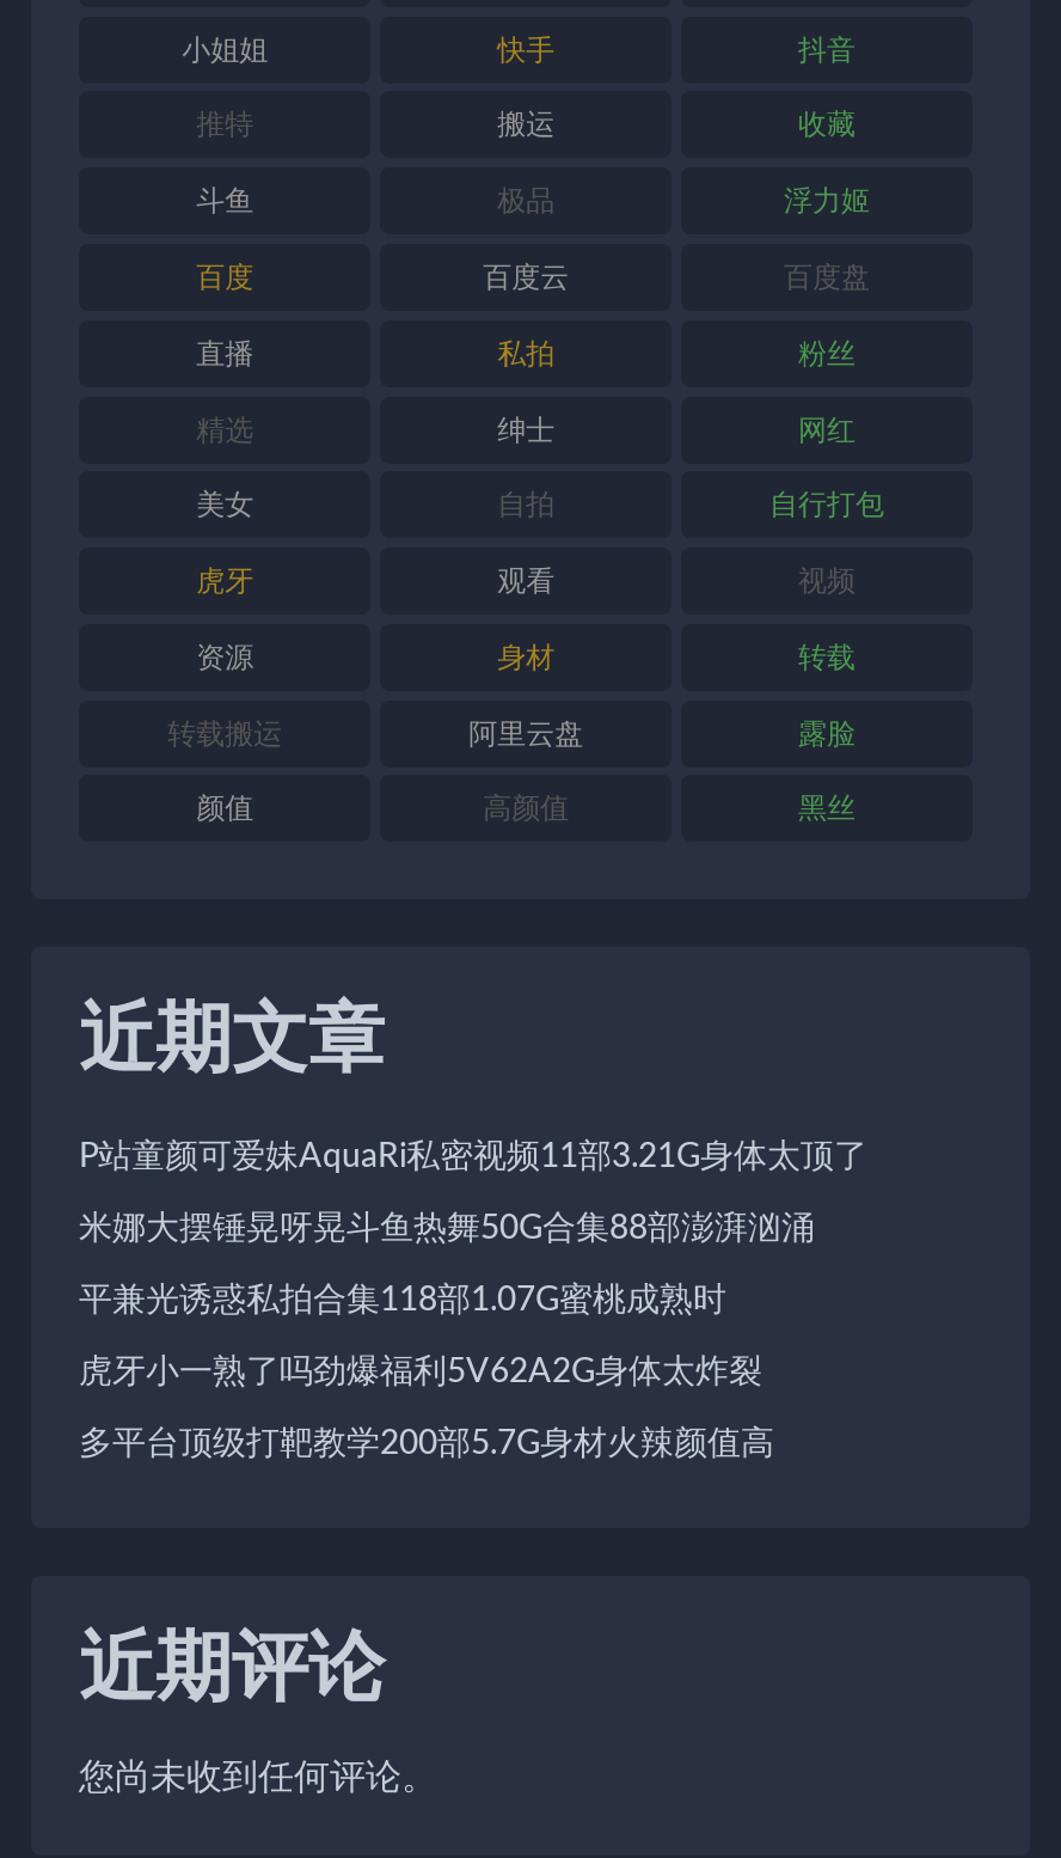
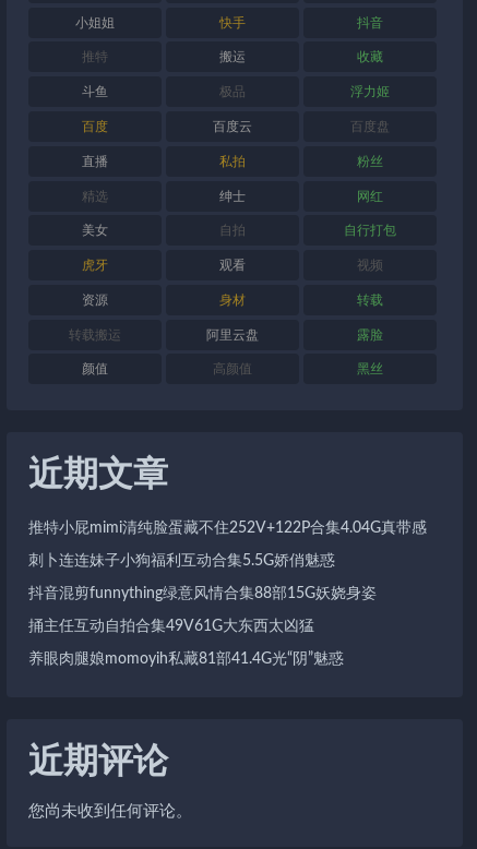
- P站童颜可爱妹AquaRi私密视频11部3.21G身体太顶了
+ 推特小屁mimi清纯脸蛋藏不住252V+122P合集4.04G真带感

- 米娜大摆锤晃呀晃斗鱼热舞50G合集88部澎湃汹涌
+ 刺卜连连妹子小狗福利互动合集5.5G娇俏魅惑

- 平兼光诱惑私拍合集118部1.07G蜜桃成熟时
+ 抖音混剪funnything绿意风情合集88部15G妖娆身姿

- 虎牙小一熟了吗劲爆福利5V62A2G身体太炸裂
+ 捅主任互动自拍合集49V61G大东西太凶猛

- 多平台顶级打靶教学200部5.7G身材火辣颜值高
+ 养眼肉腿娘momoyih私藏81部41.4G光“阴”魅惑
